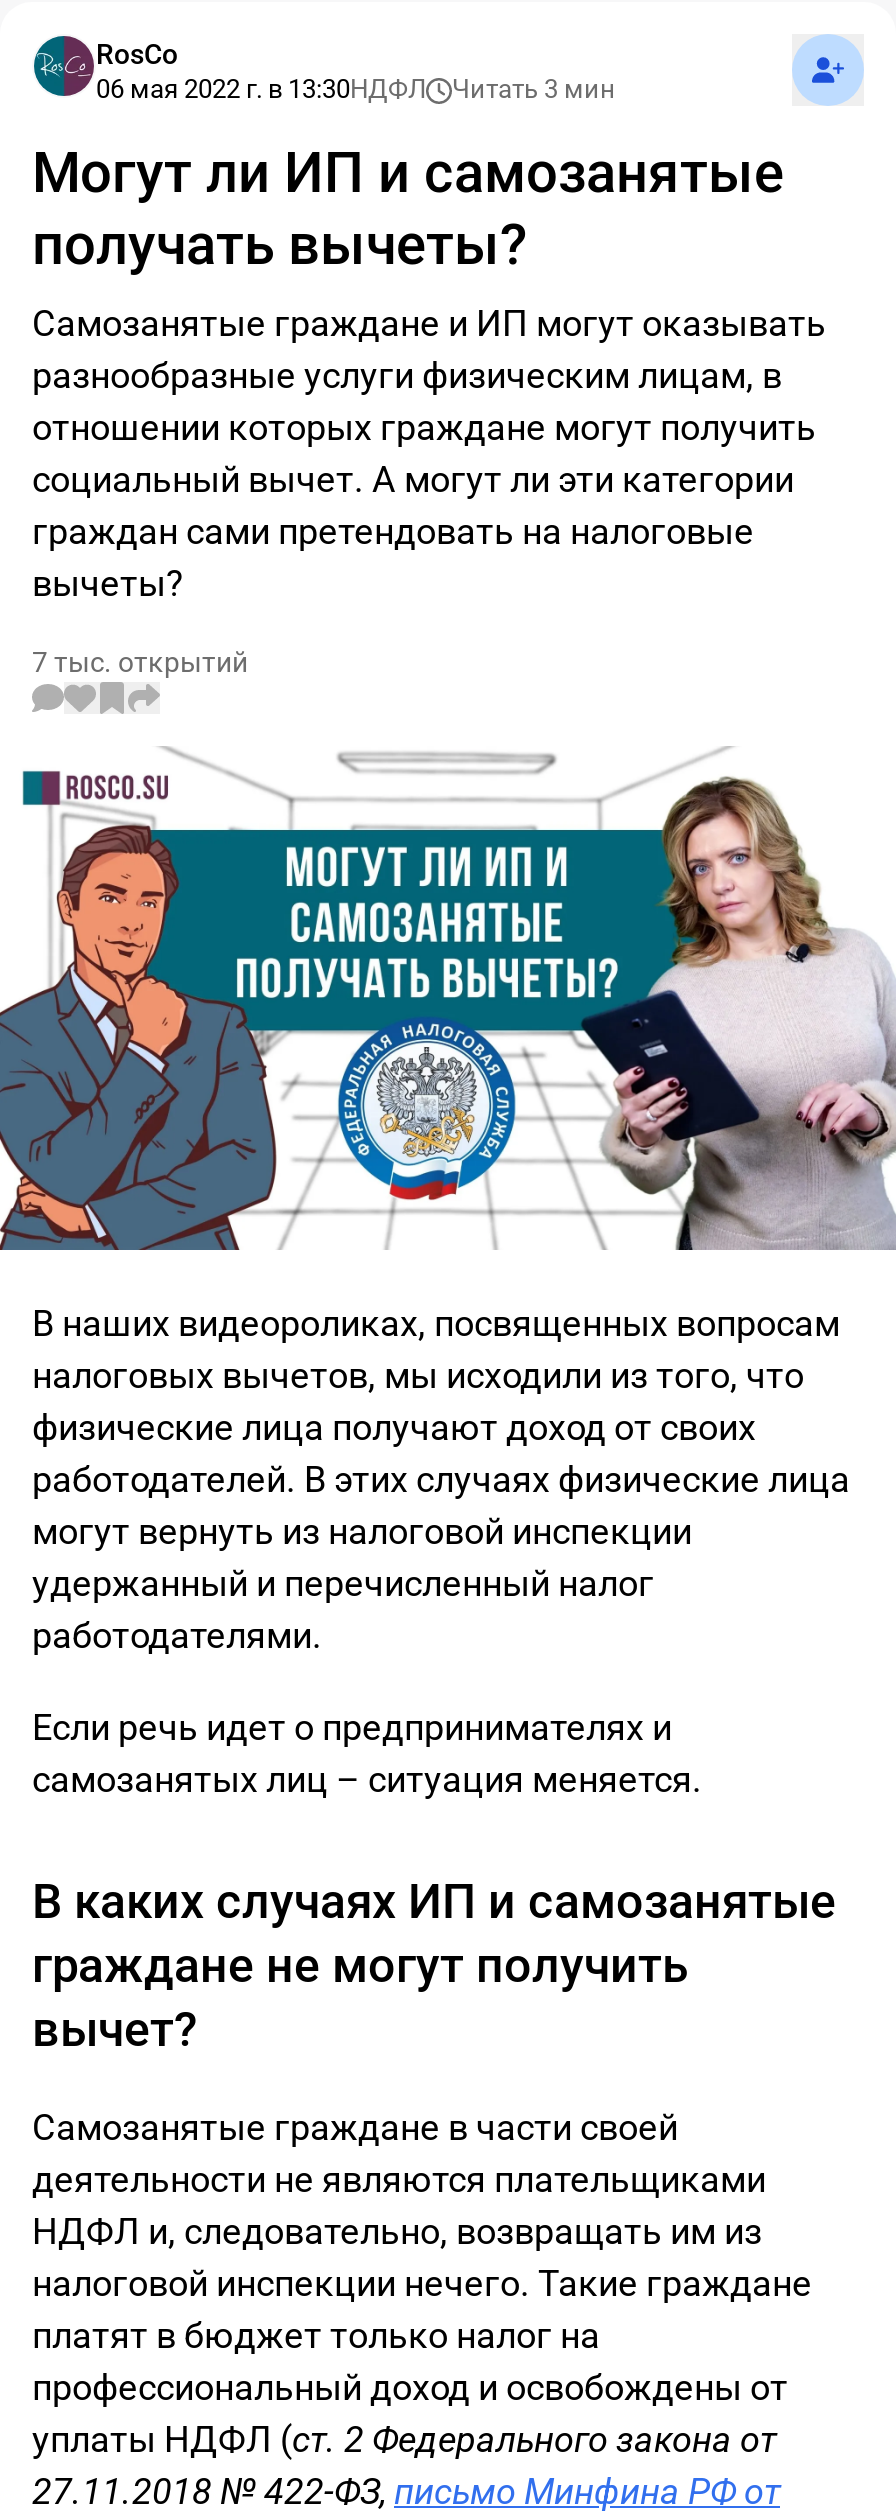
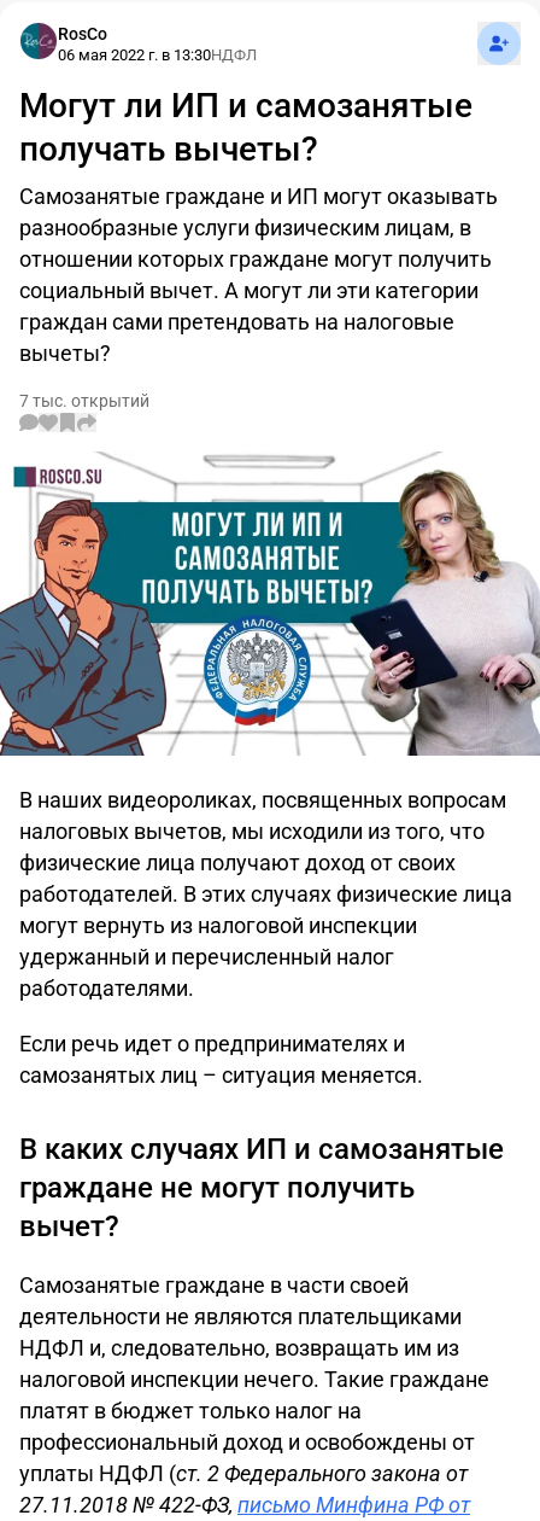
- Читать 3 мин
